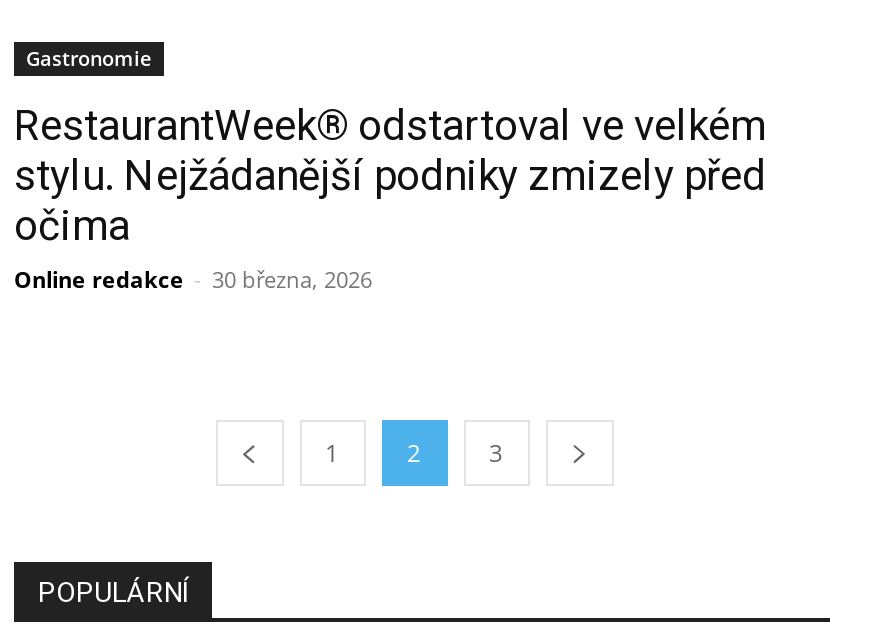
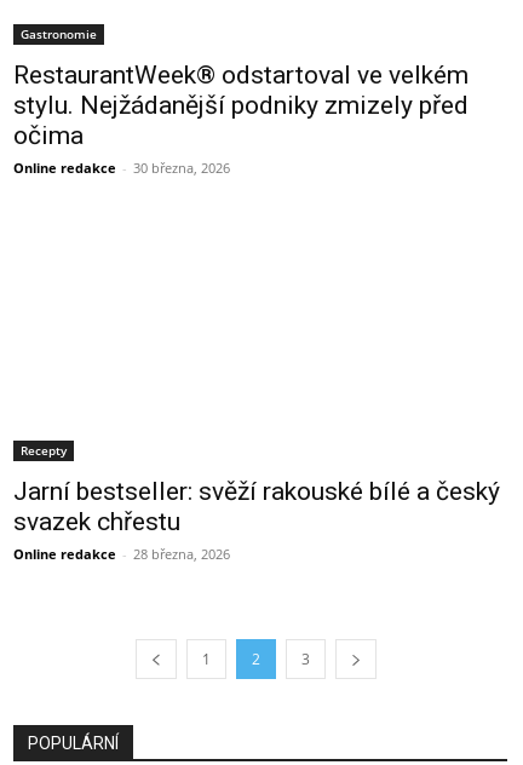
+ Recepty
+ Jarní bestseller: svěží rakouské bílé a český
+ svazek chřestu
+ Online redakce - 28 března, 2026
